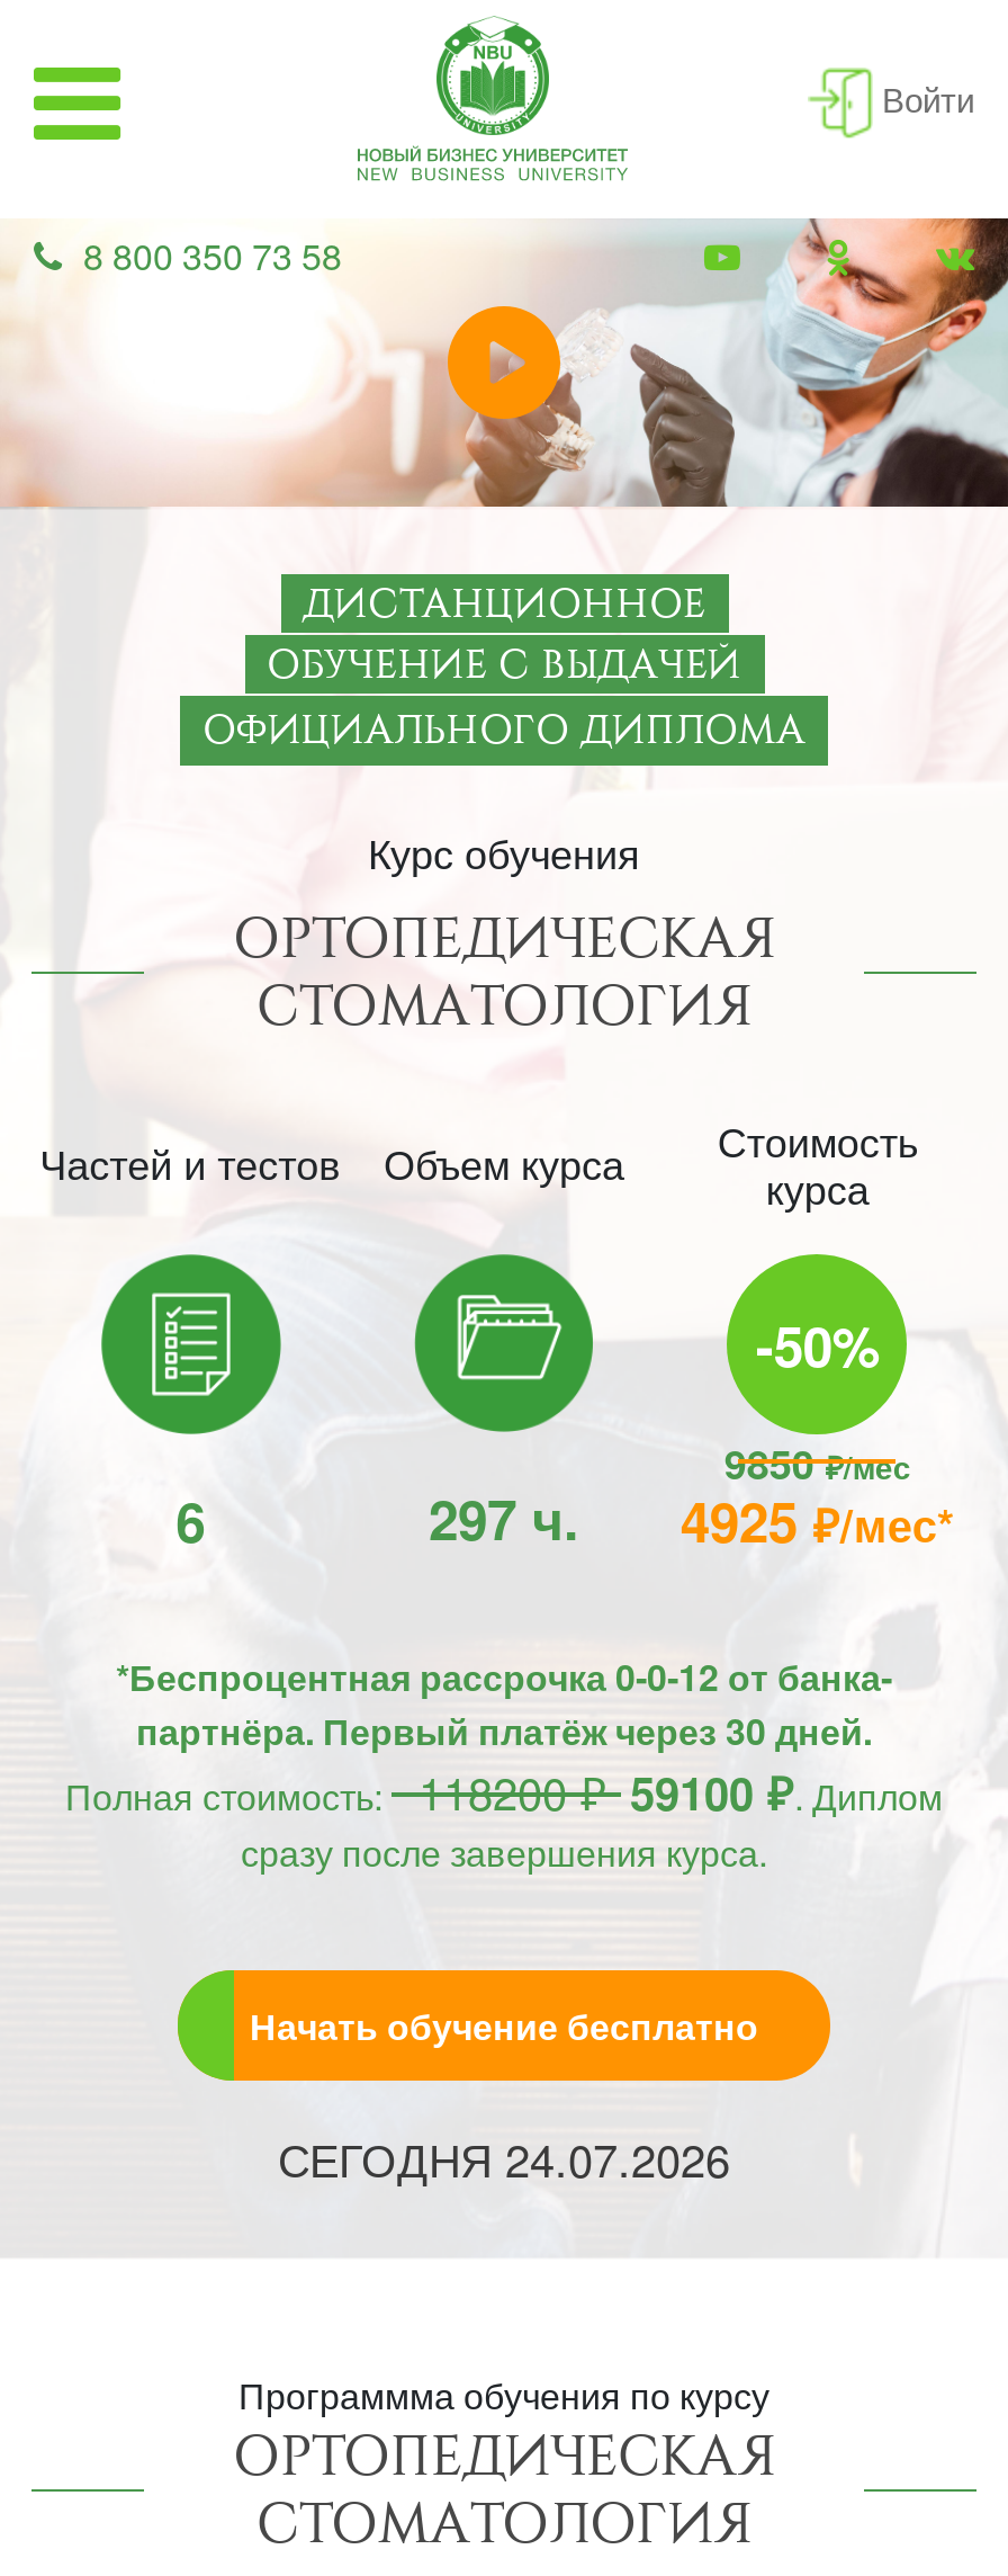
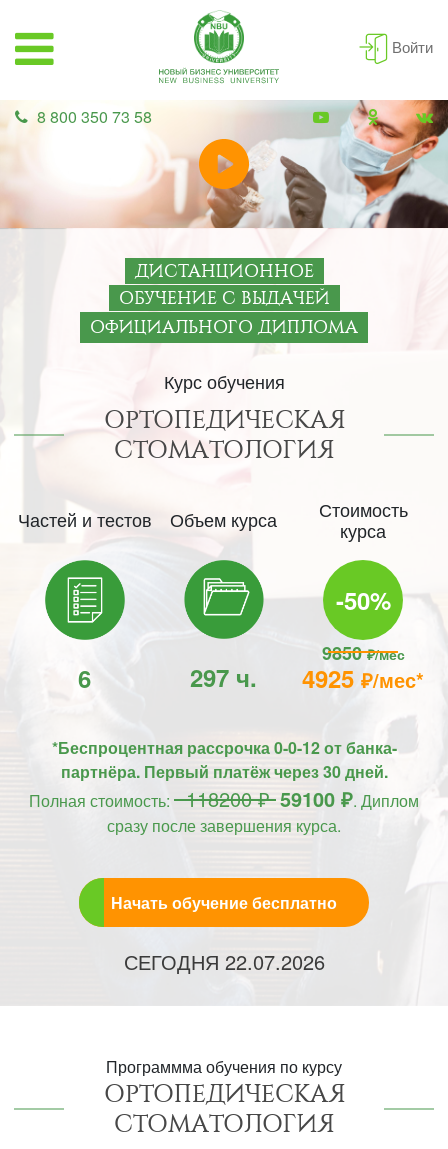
- СЕГОДНЯ 24.07.2026
+ СЕГОДНЯ 22.07.2026
